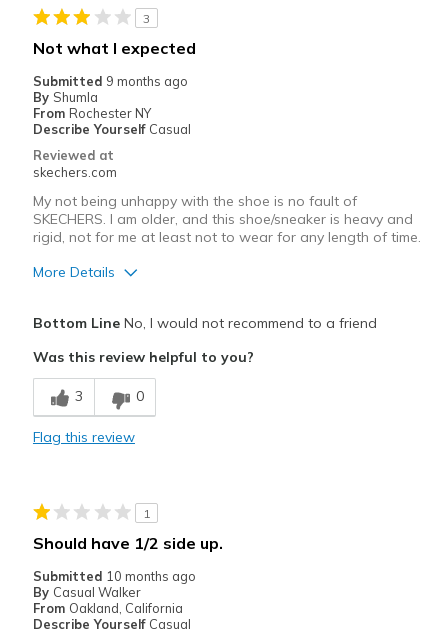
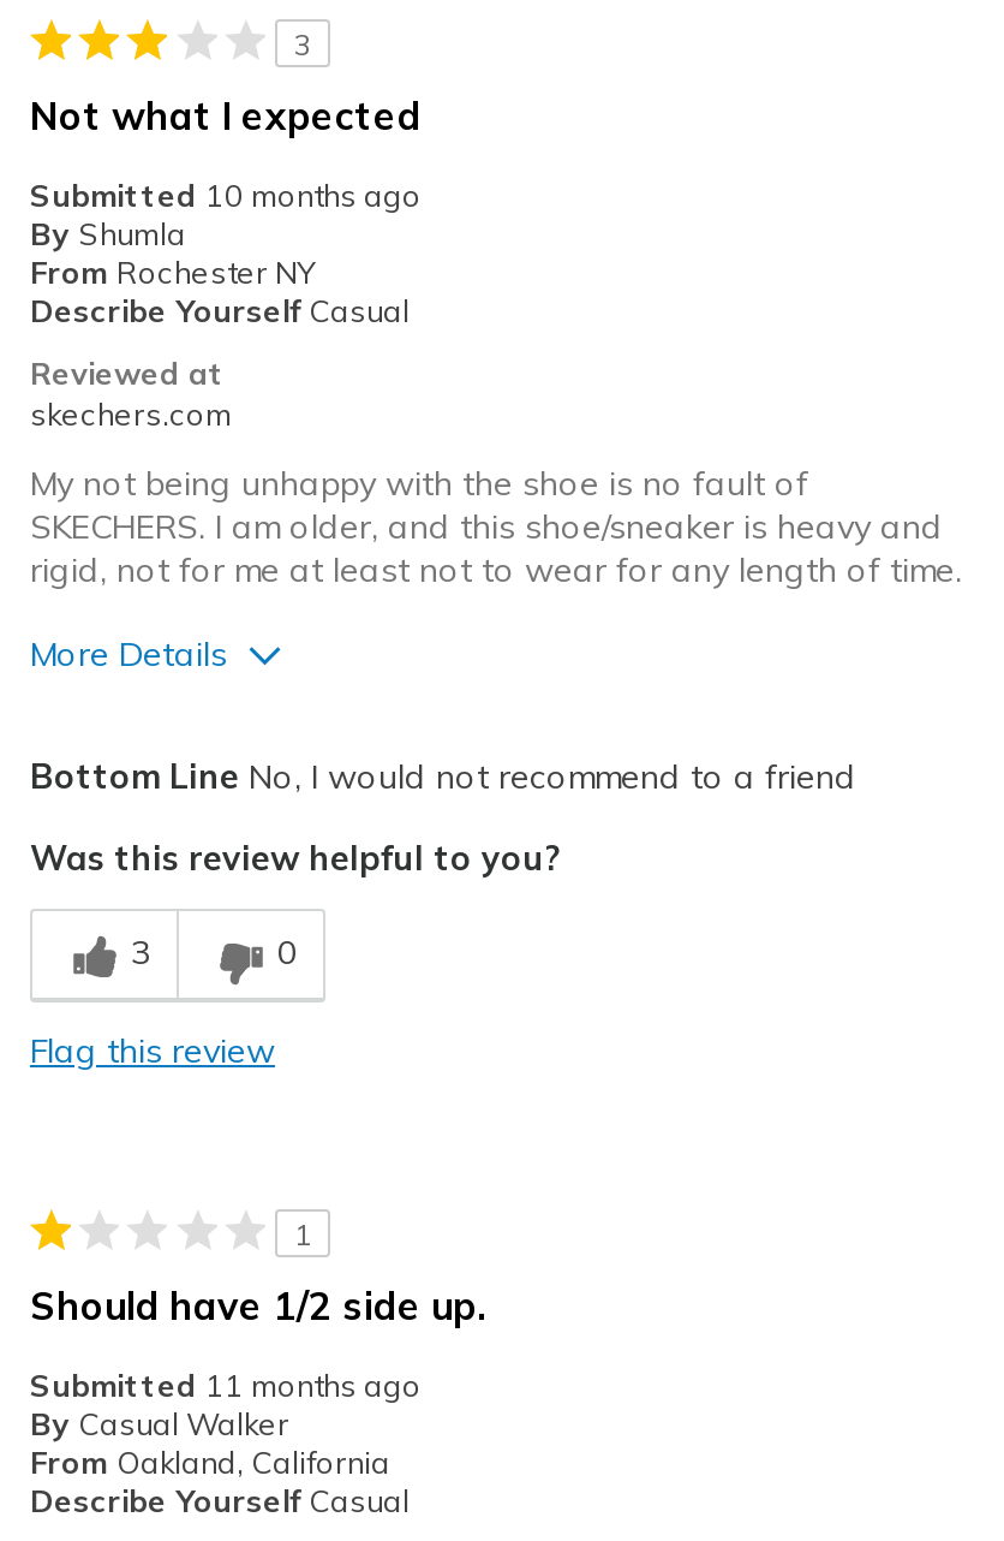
- Submitted 9 months ago

moved up: Submitted 10 months ago

+ Submitted 11 months ago
